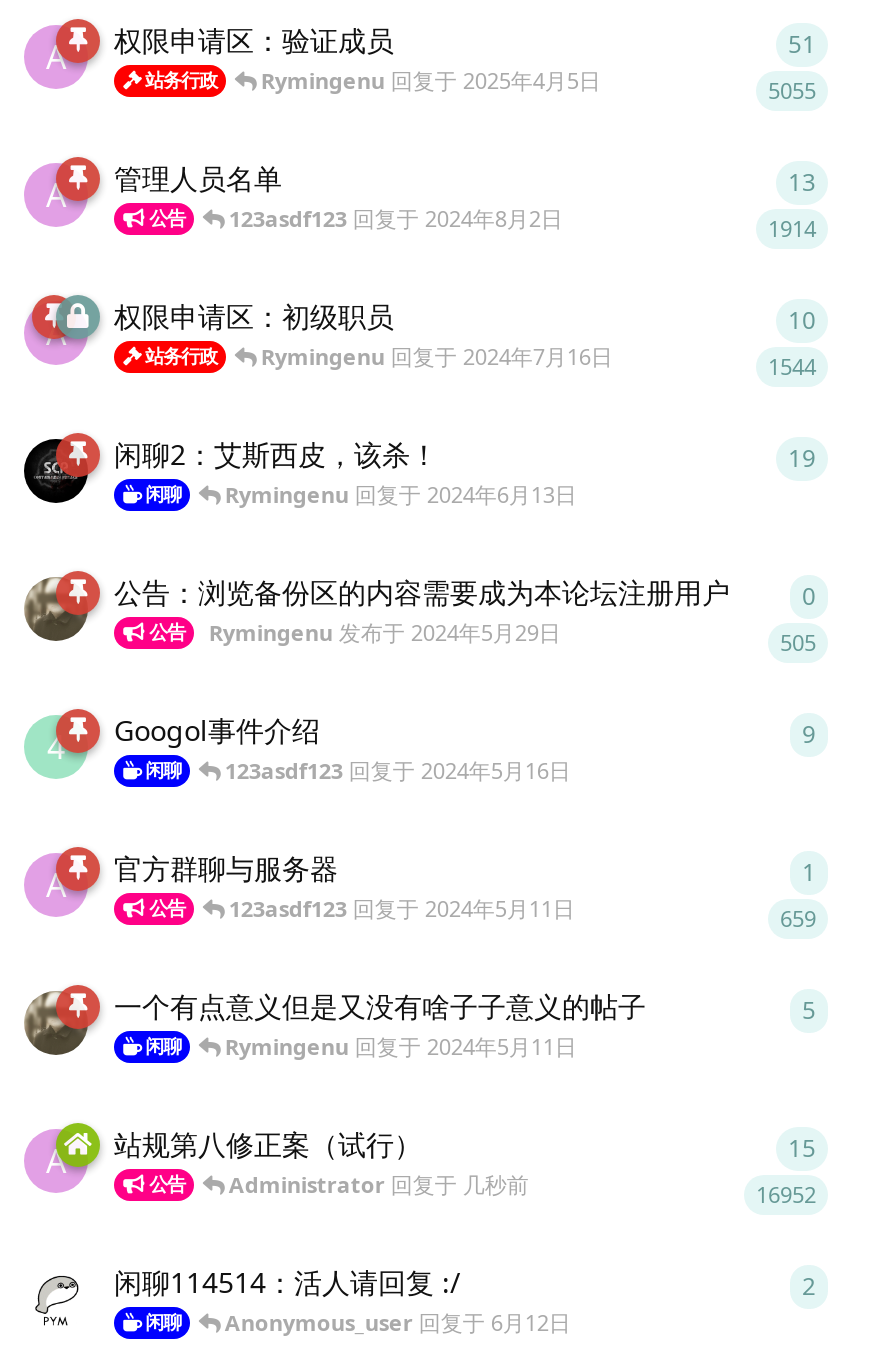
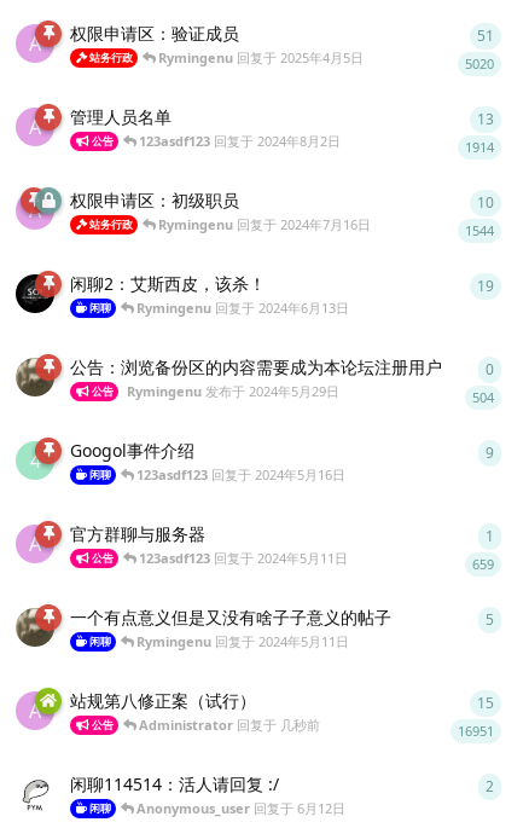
- 5055
+ 5020

- 505
+ 504

- 16952
+ 16951
